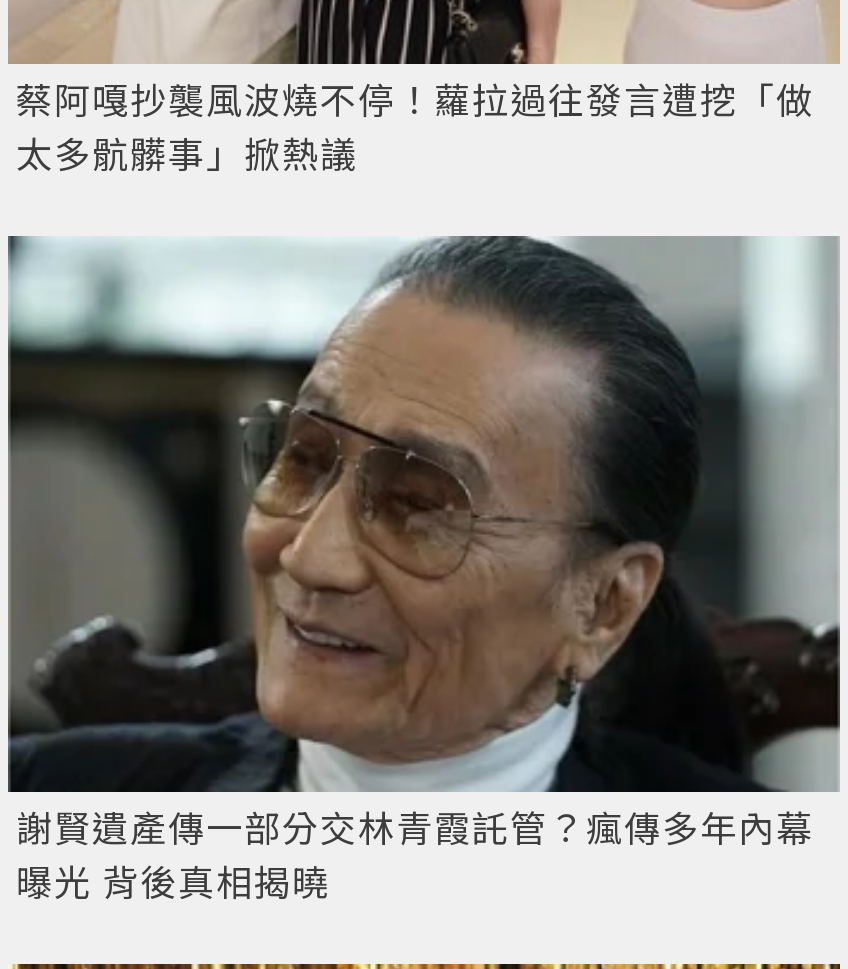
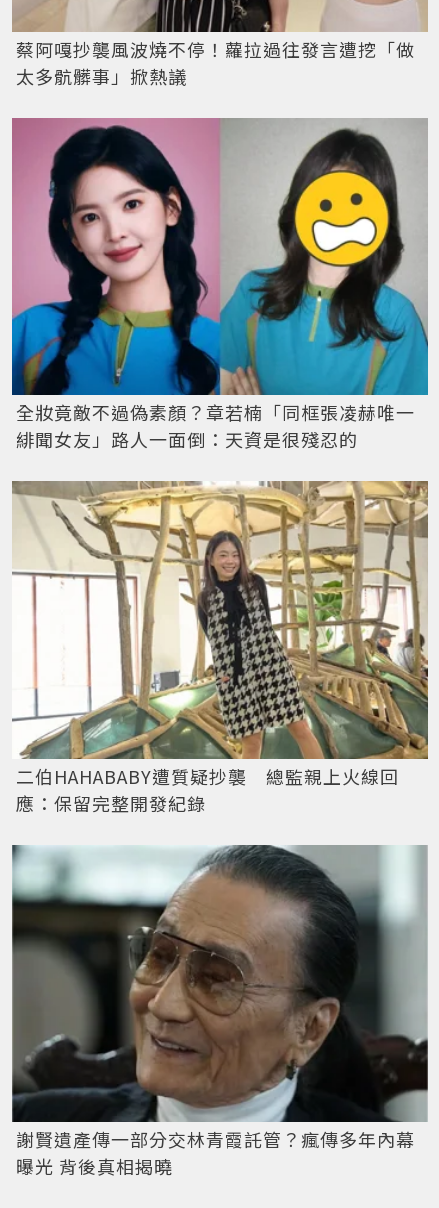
+ [image]
+ 全妝竟敵不過偽素顏？章若楠「同框張凌赫唯一
+ 緋聞女友」路人一面倒：天資是很殘忍的

+ [image]
+ 二伯HAHABABY遭質疑抄襲 總監親上火線回
+ 應：保留完整開發紀錄
